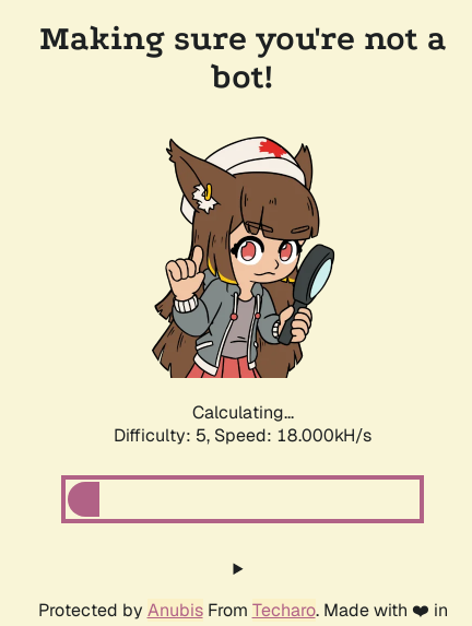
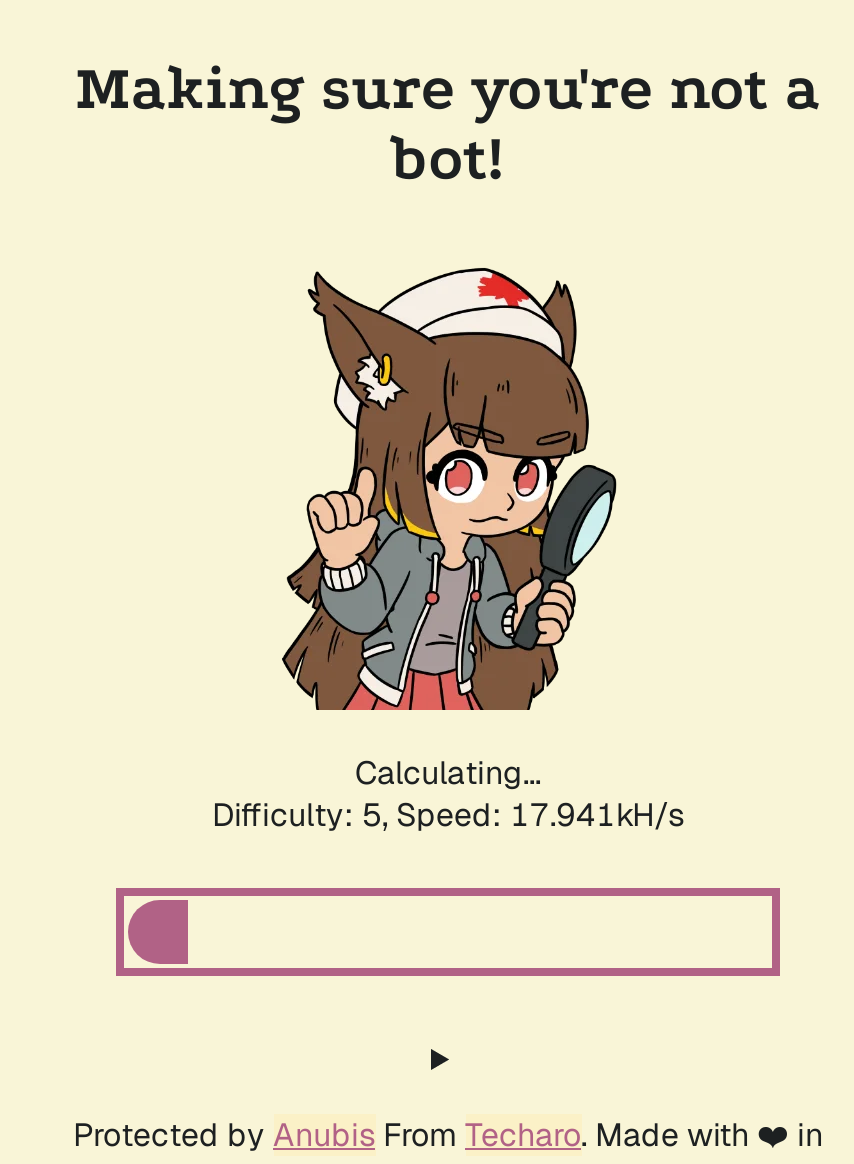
- Difficulty: 5, Speed: 18.000kH/s
+ Difficulty: 5, Speed: 17.941kH/s
